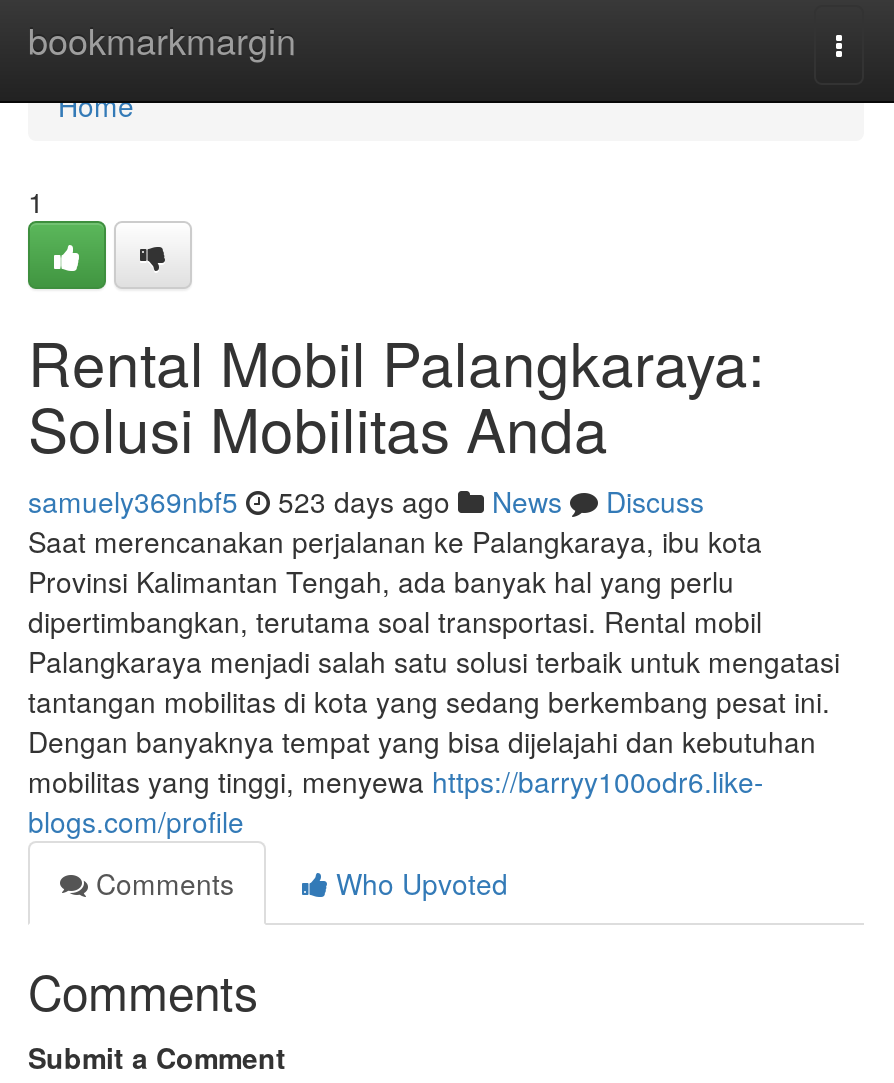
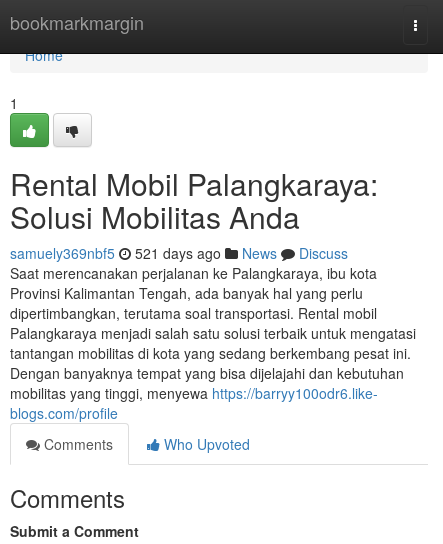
- samuely369nbf5 523 days ago News Discuss
+ samuely369nbf5 521 days ago News Discuss
